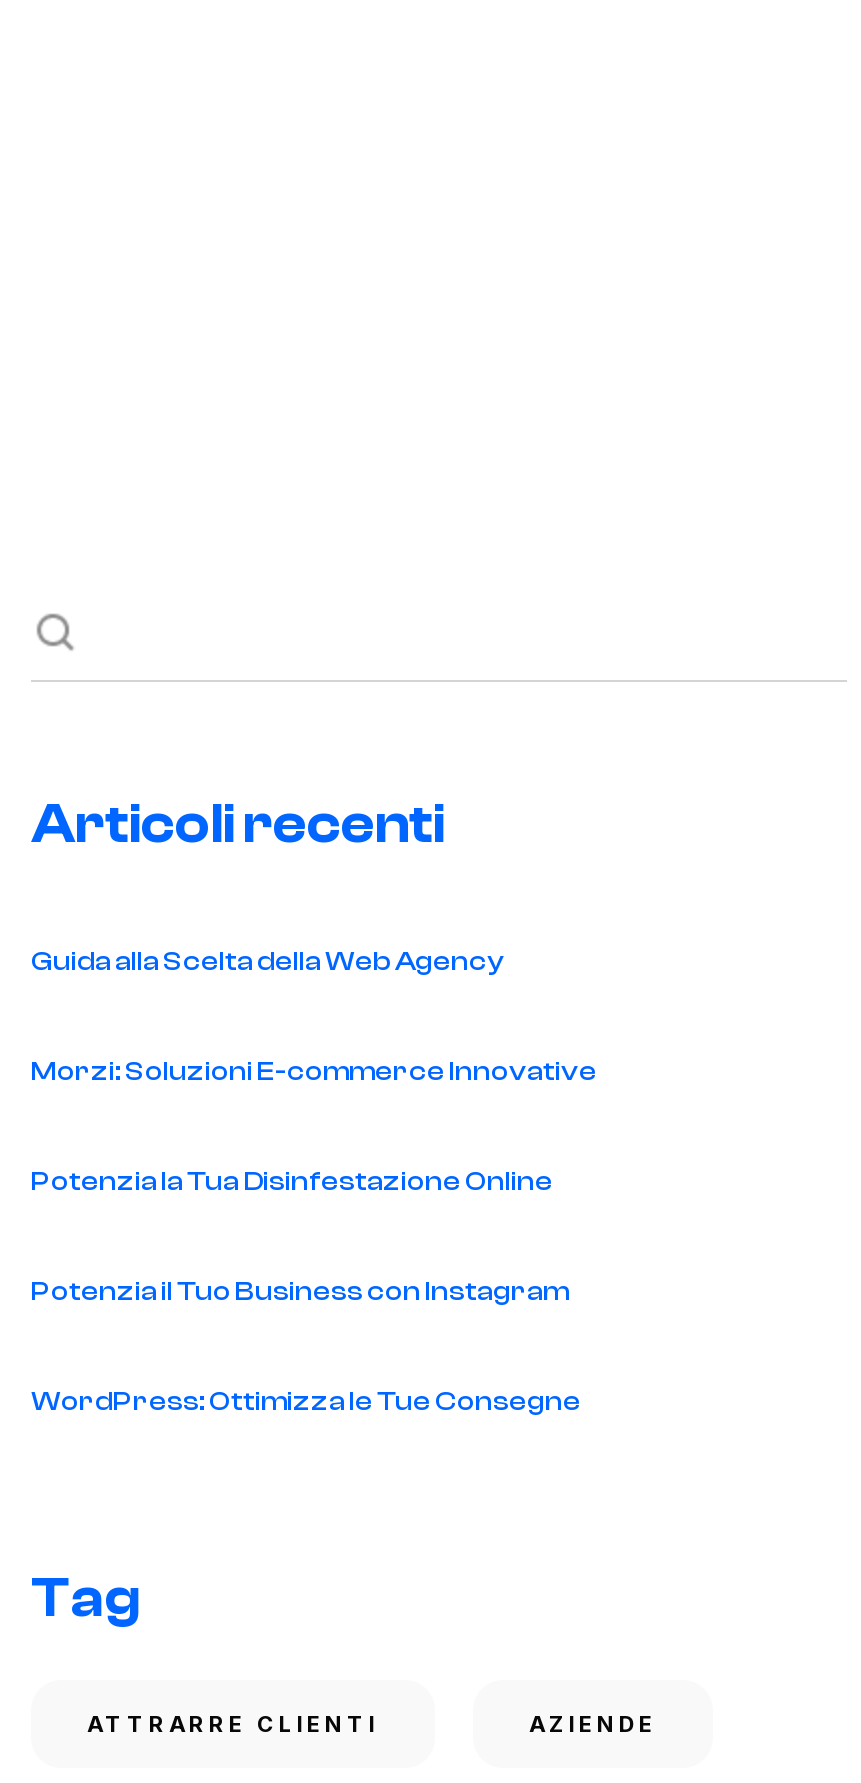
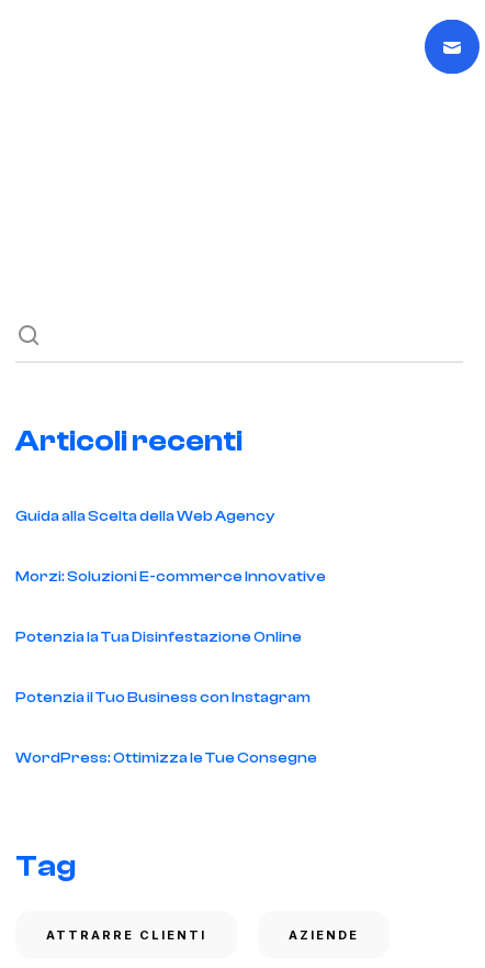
+ [image]
